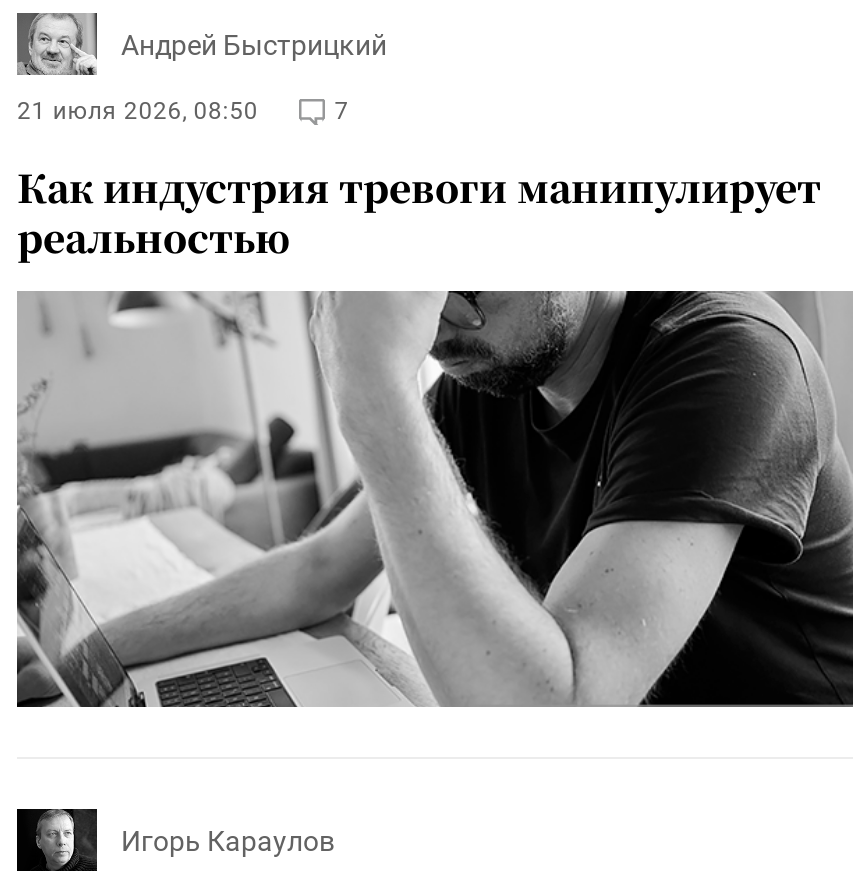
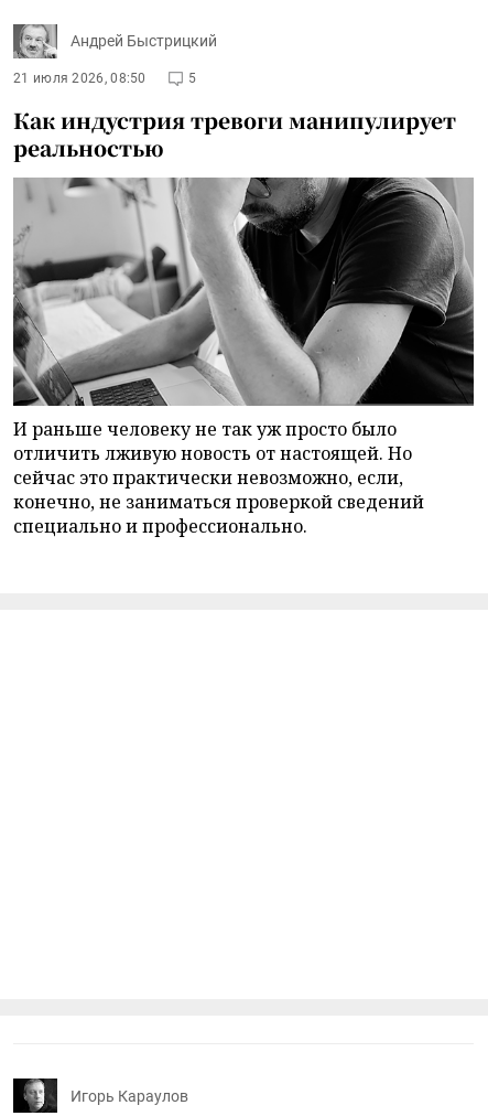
- 7
+ 5

+ И раньше человеку не так уж просто было
+ отличить лживую новость от настоящей. Но
+ сейчас это практически невозможно, если,
+ конечно, не заниматься проверкой сведений
+ специально и профессионально.
